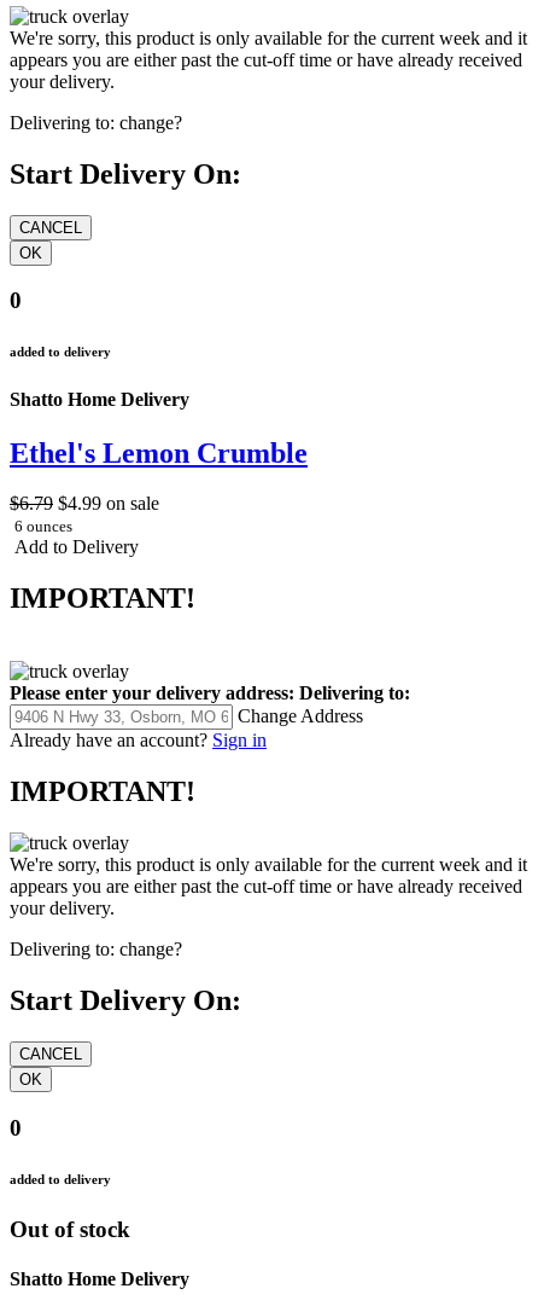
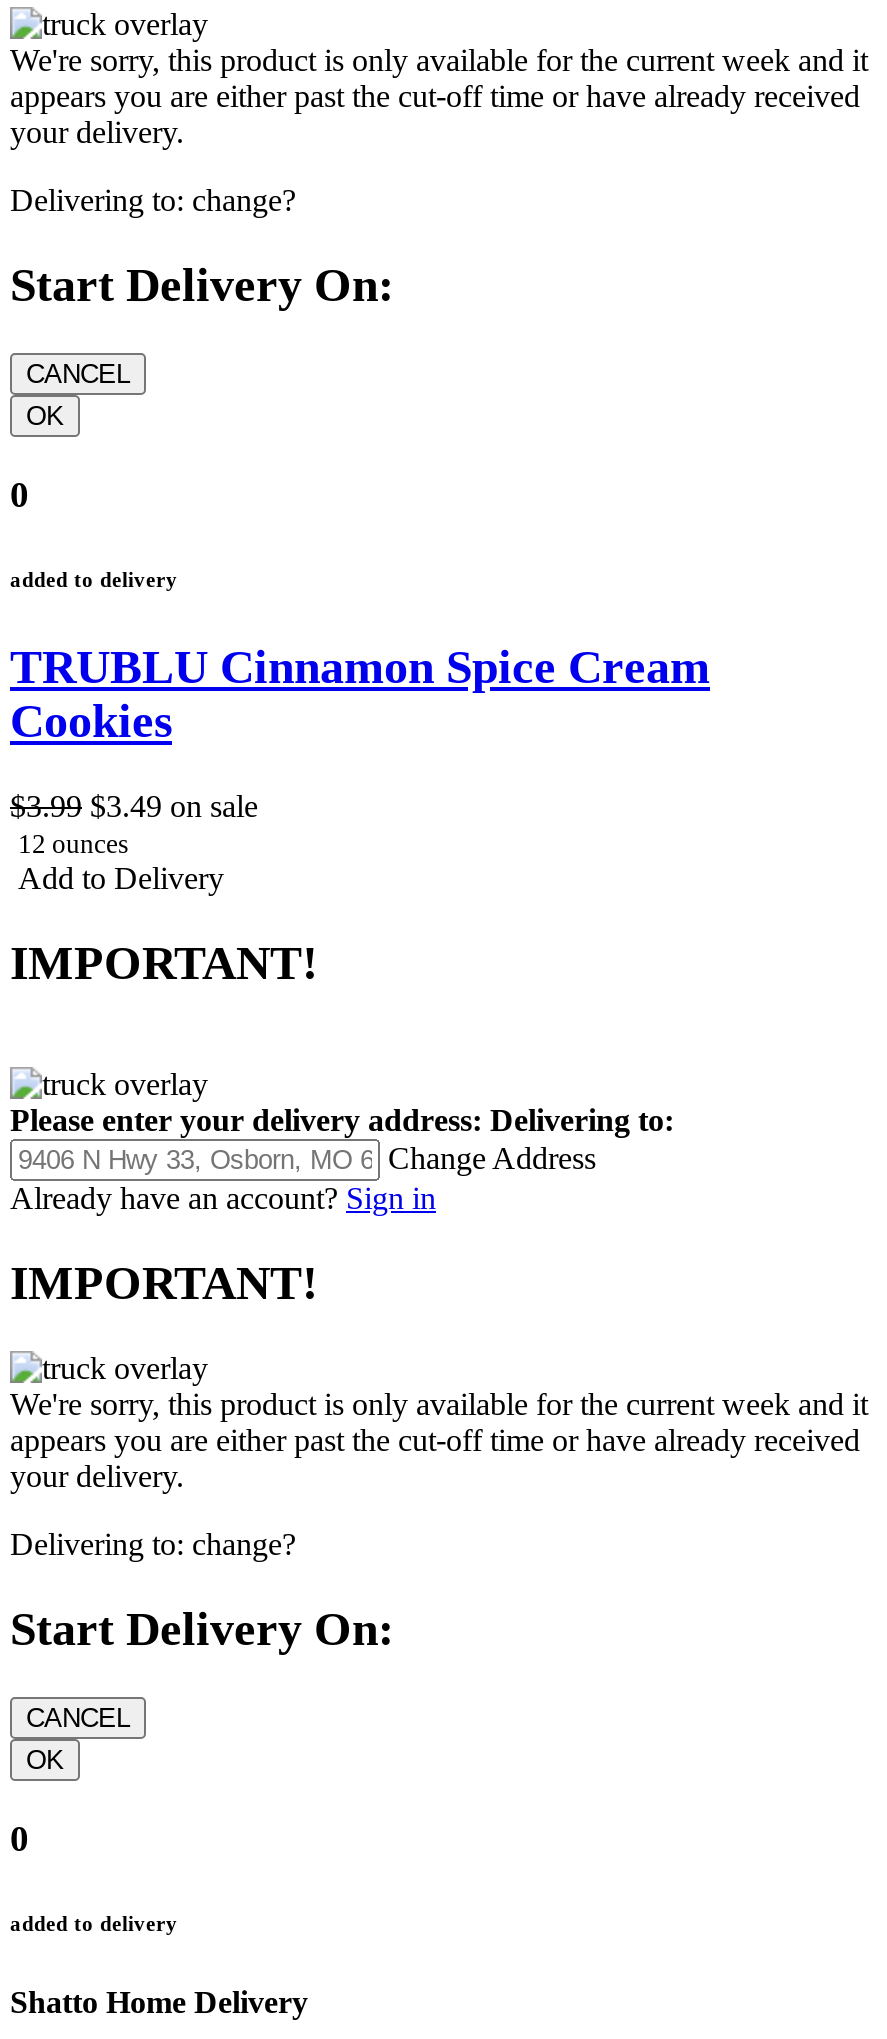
- Shatto Home Delivery
- Ethel's Lemon Crumble
- $6.79 $4.99 on sale
- 6 ounces
+ TRUBLU Cinnamon Spice Cream
+ Cookies
+ $3.99 $3.49 on sale
+ 12 ounces

- Out of stock
